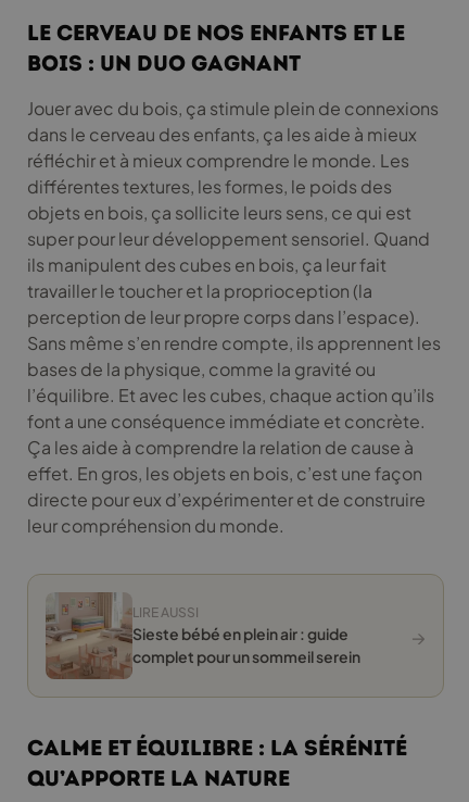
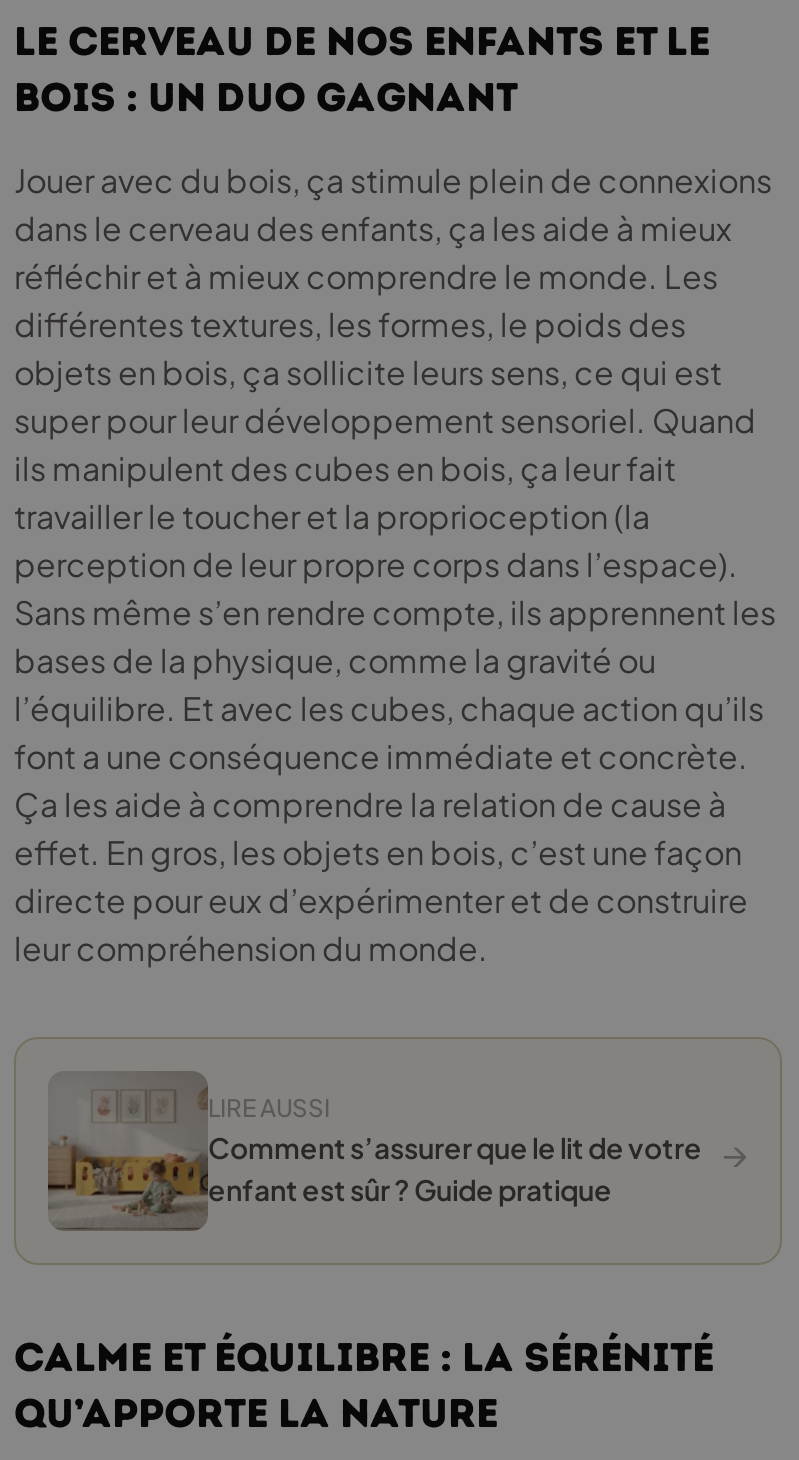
- [image]
- Sieste bébé en plein air : guide
- complet pour un sommeil serein
+ [image]
+ Comment s’assurer que le lit de votre
+ enfant est sûr ? Guide pratique
